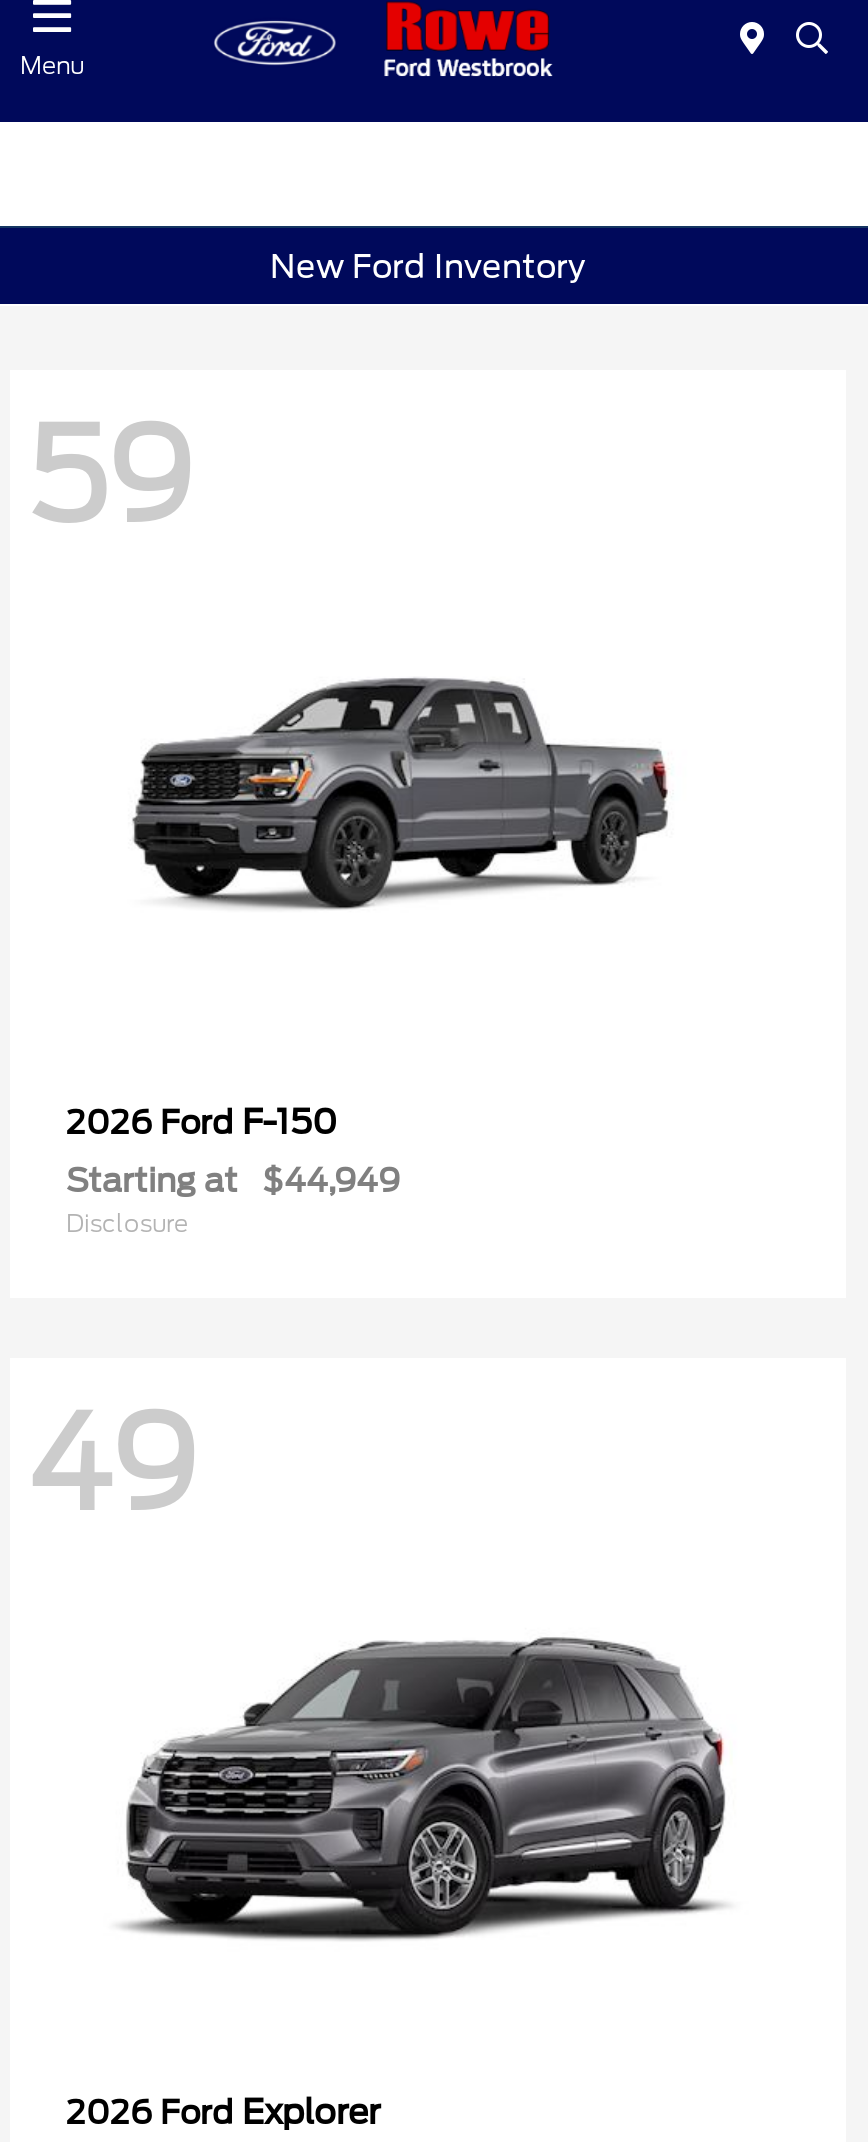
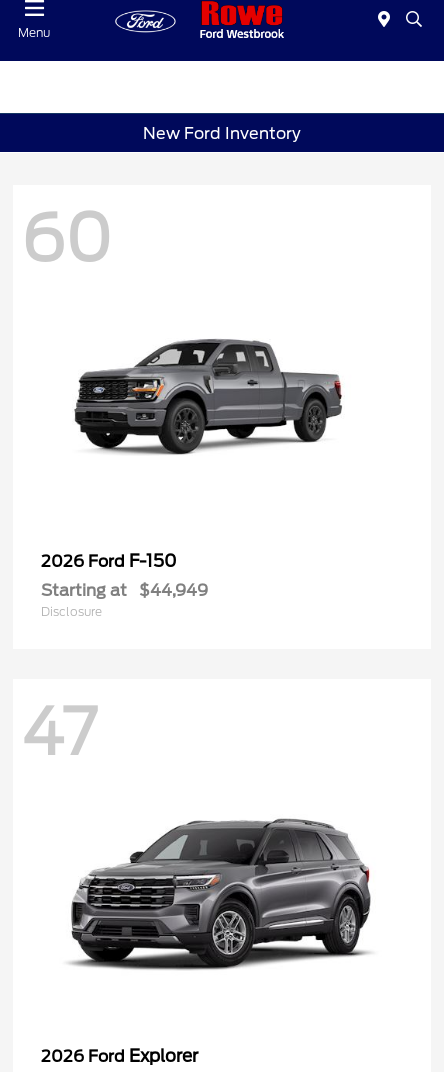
- 59
+ 60

- 49
+ 47
